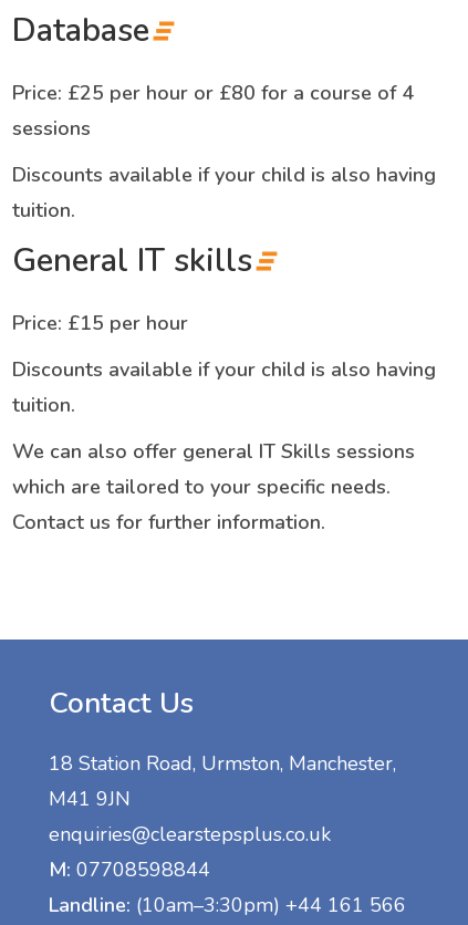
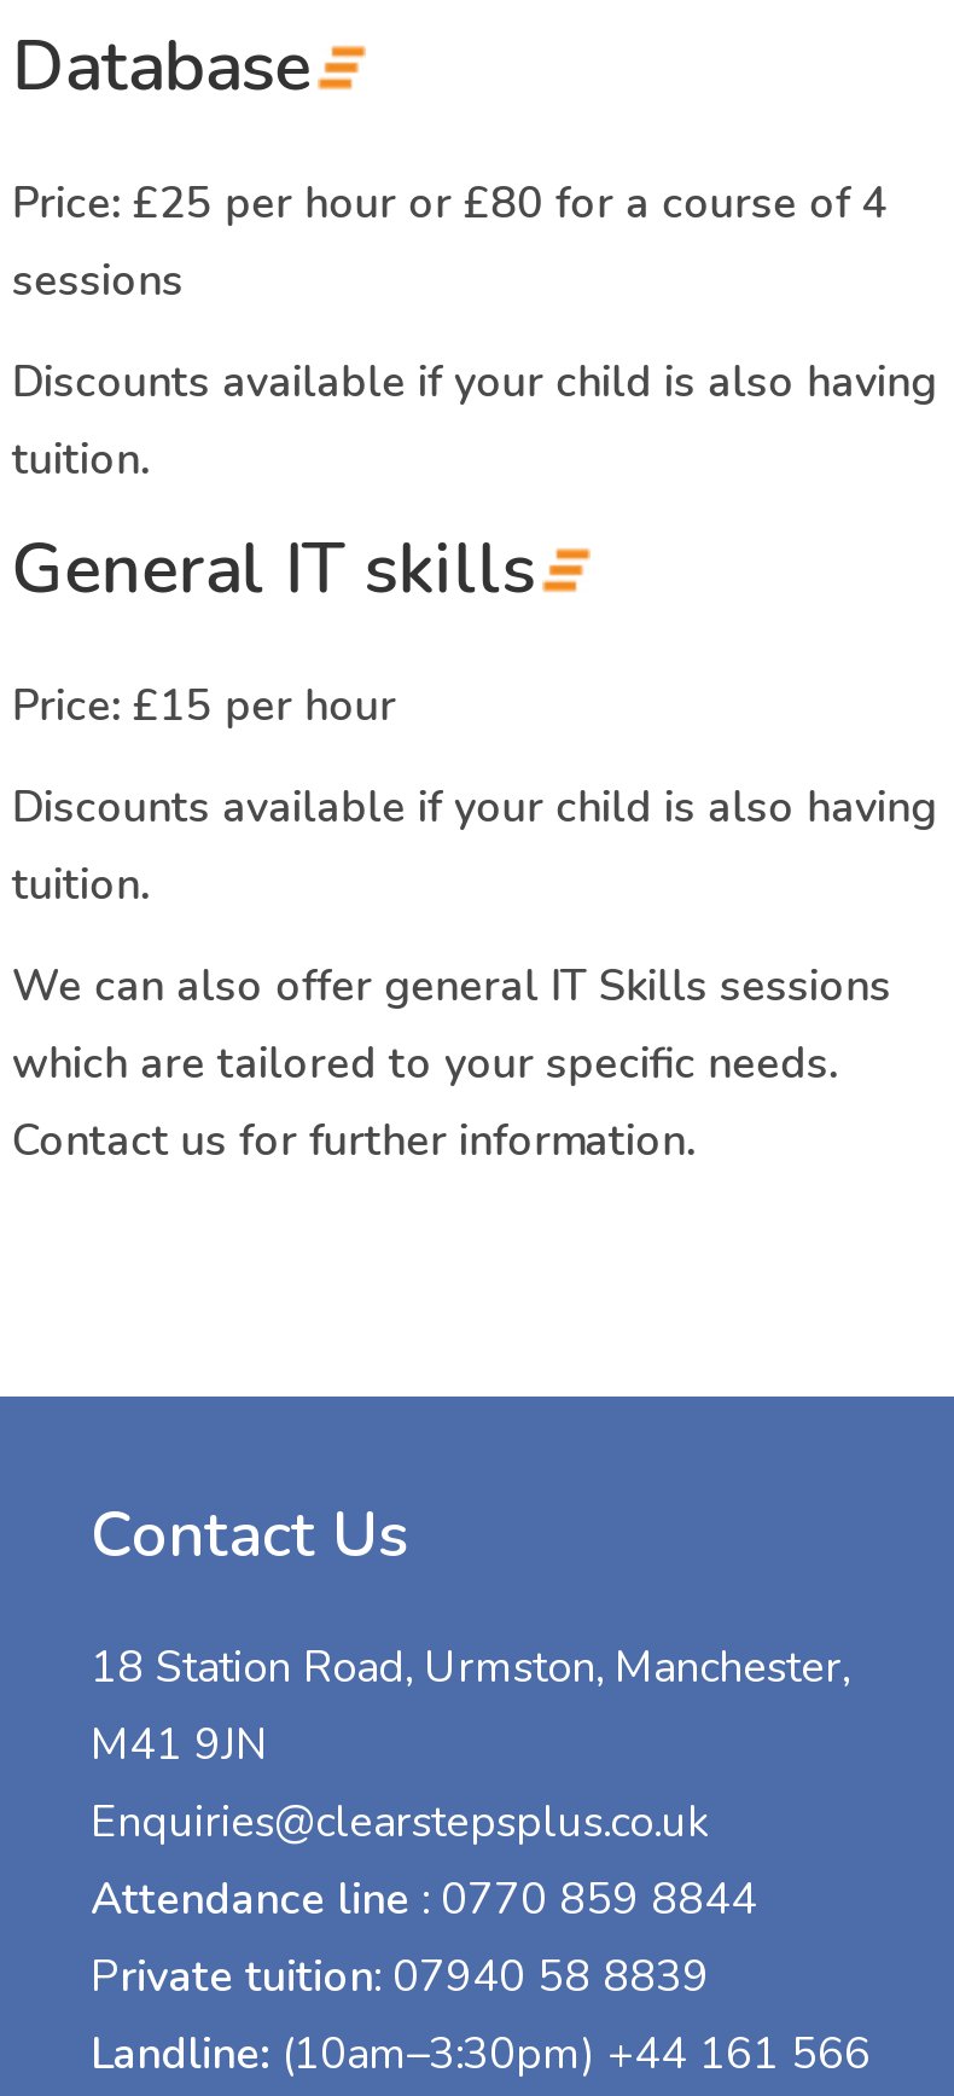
- enquiries@clearstepsplus.co.uk
- M: 07708598844
+ Enquiries@clearstepsplus.co.uk
+ Attendance line: 0770 859 8844
+ Private tuition: 07940 58 8839
